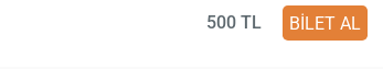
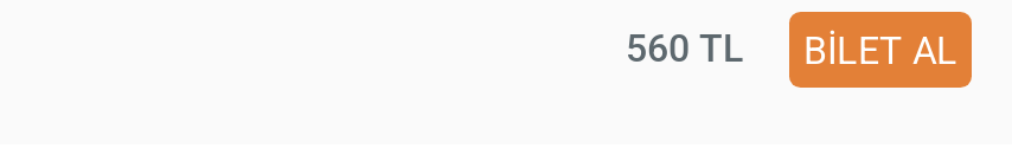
- 500 TL BİLET AL
+ 560 TL BİLET AL
